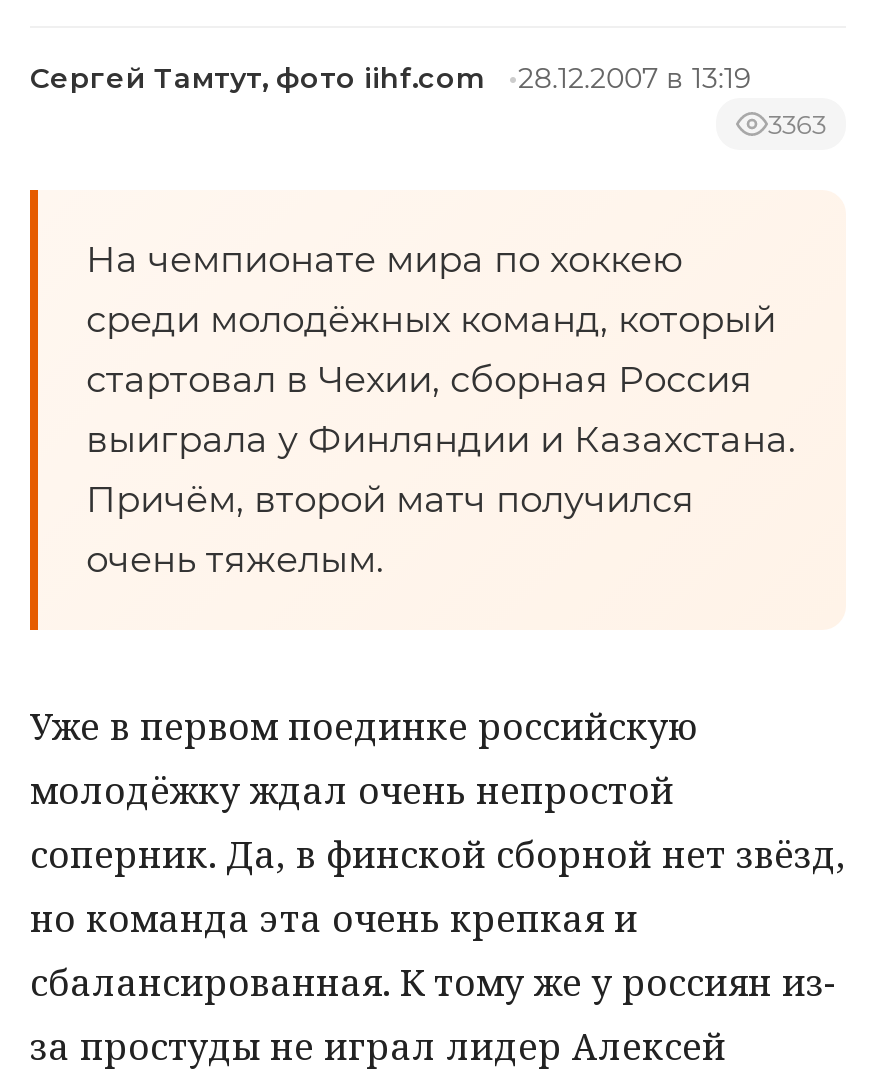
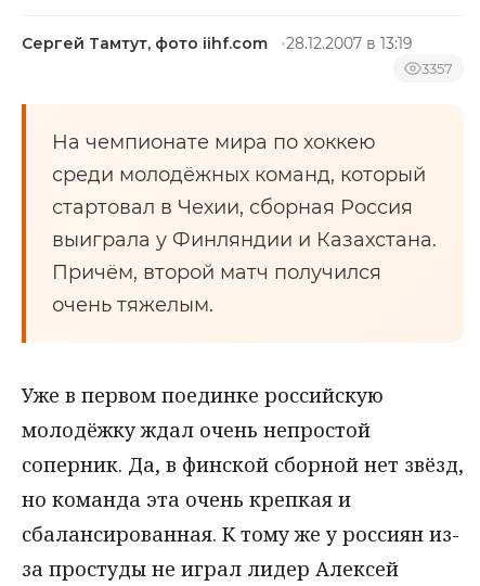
- 3363
+ 3357
